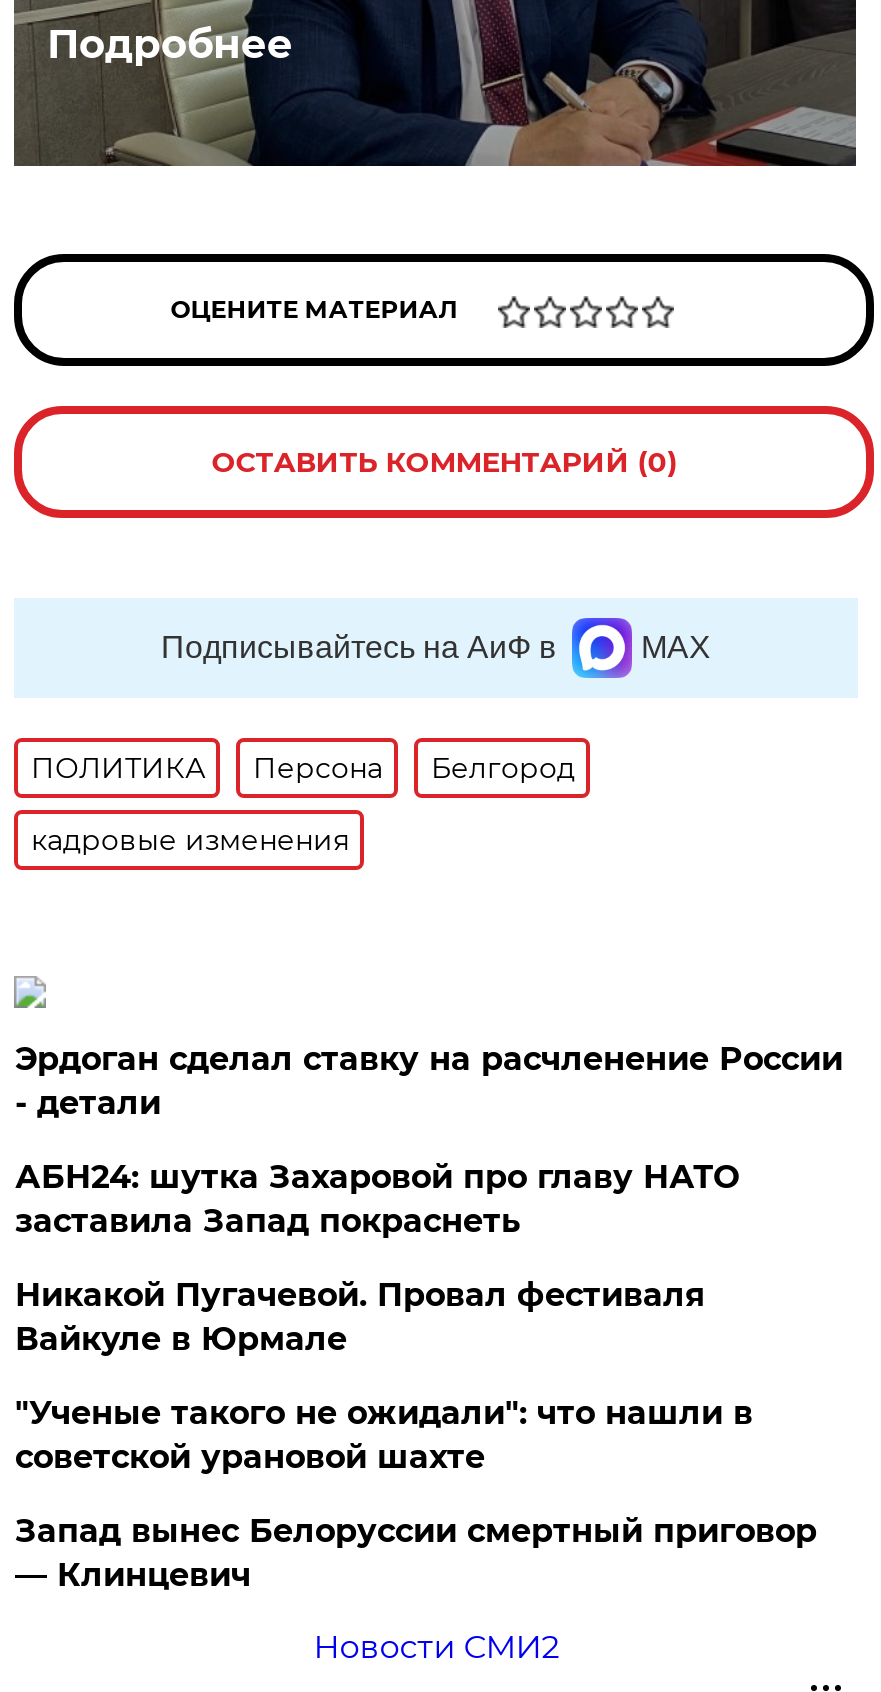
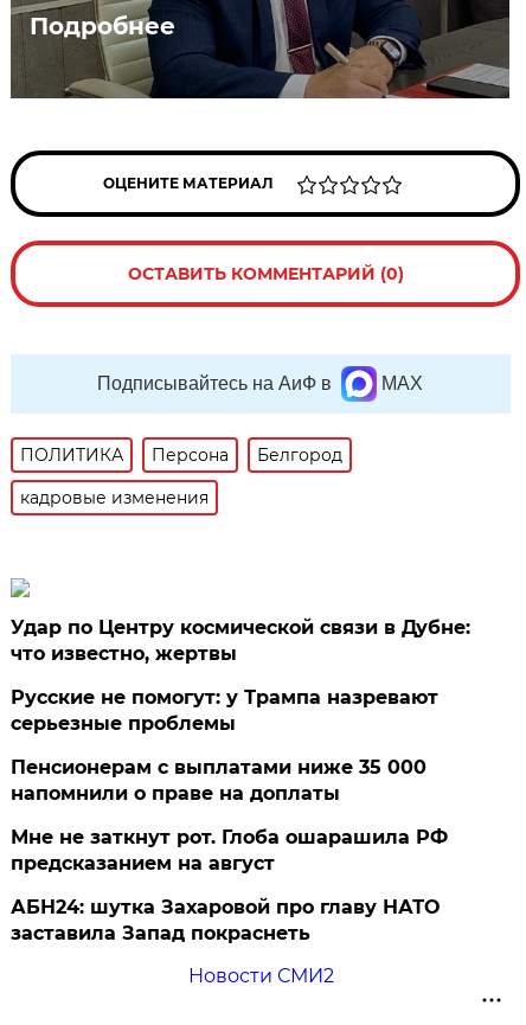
- Эрдоган сделал ставку на расчленение России
- - детали
+ Удар по Центру космической связи в Дубне:
+ что известно, жертвы
+ Русские не помогут: у Трампа назревают
+ серьезные проблемы
+ Пенсионерам с выплатами ниже 35 000
+ напомнили о праве на доплаты
+ Мне не заткнут рот. Глоба ошарашила РФ
+ предсказанием на август

moved down: АБН24: шутка Захаровой про главу НАТО | заставила Запад покраснеть

- Никакой Пугачевой. Провал фестиваля
- Вайкуле в Юрмале
- "Ученые такого не ожидали": что нашли в
- советской урановой шахте
- Запад вынес Белоруссии смертный приговор
- — Клинцевич
